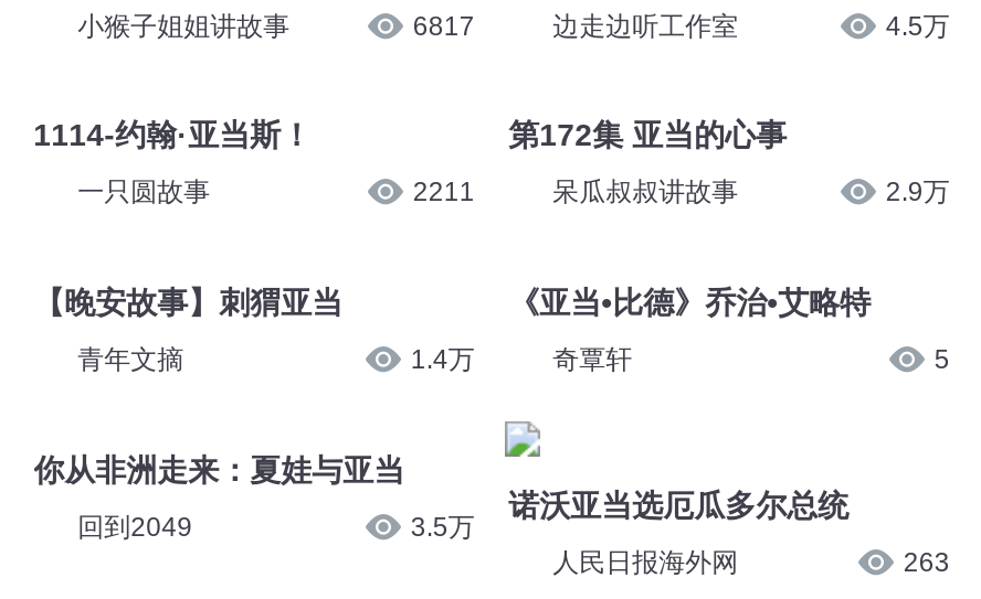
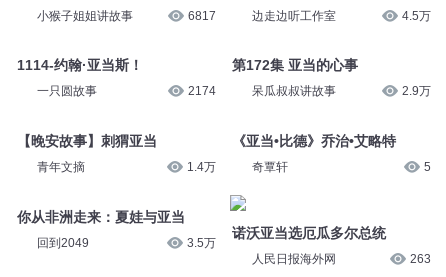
- 2211
+ 2174
